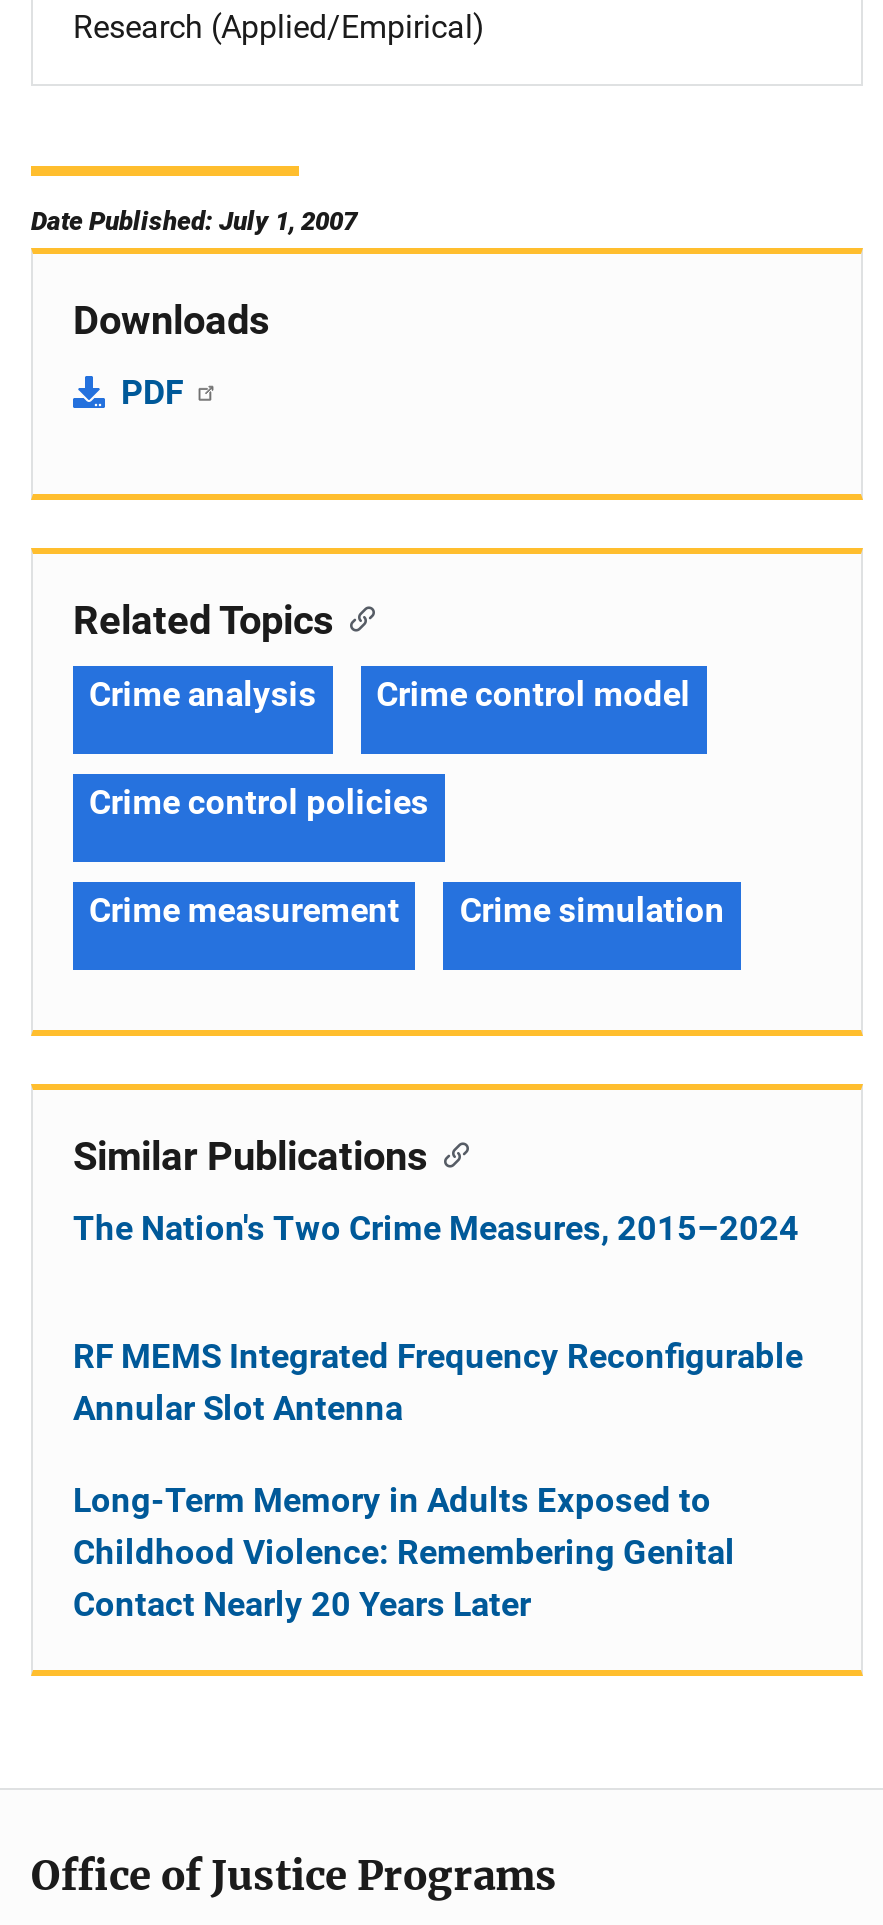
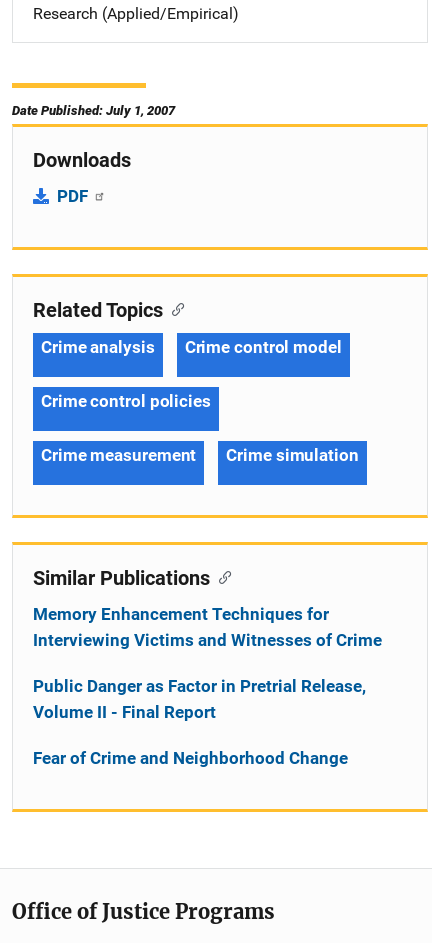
- The Nation's Two Crime Measures, 2015–2024
+ Memory Enhancement Techniques for
+ Interviewing Victims and Witnesses of Crime

- RF MEMS Integrated Frequency Reconfigurable
- Annular Slot Antenna
+ Public Danger as Factor in Pretrial Release,
+ Volume II - Final Report

- Long-Term Memory in Adults Exposed to
- Childhood Violence: Remembering Genital
- Contact Nearly 20 Years Later
+ Fear of Crime and Neighborhood Change
